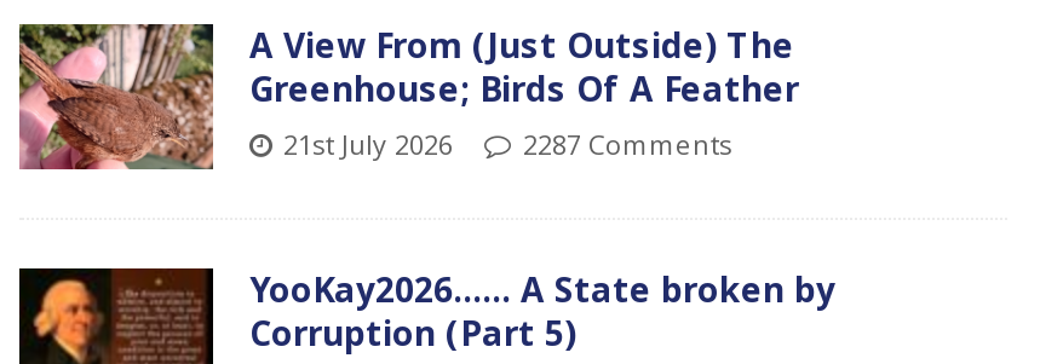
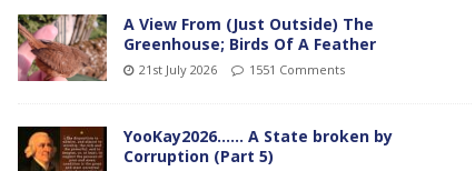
- 21st July 2026 2287 Comments
+ 21st July 2026 1551 Comments
